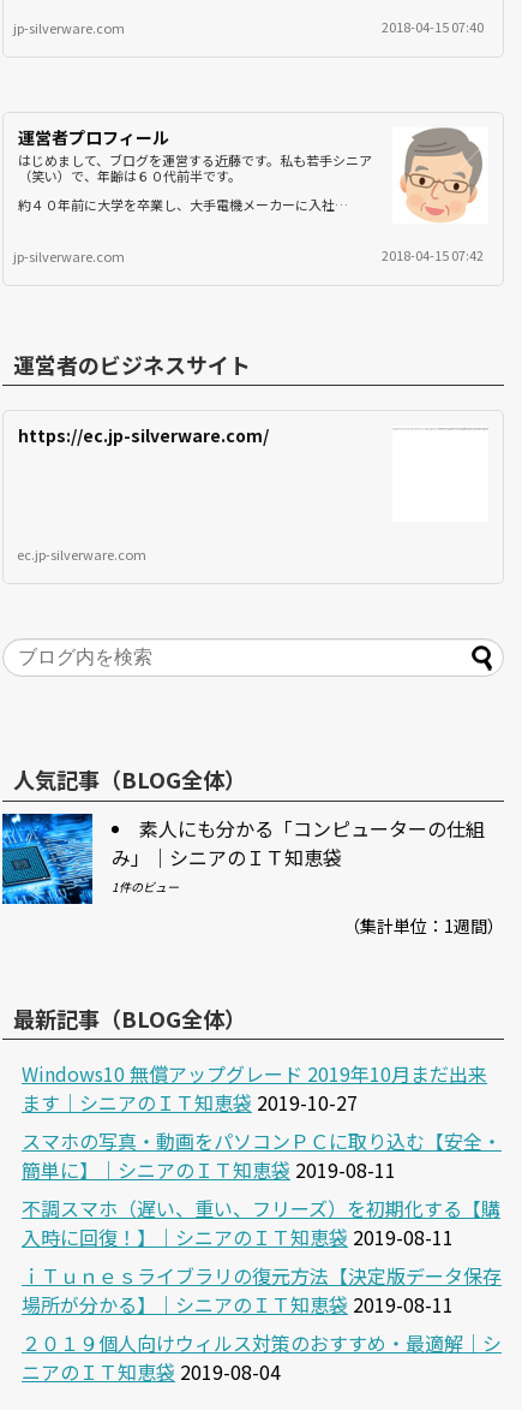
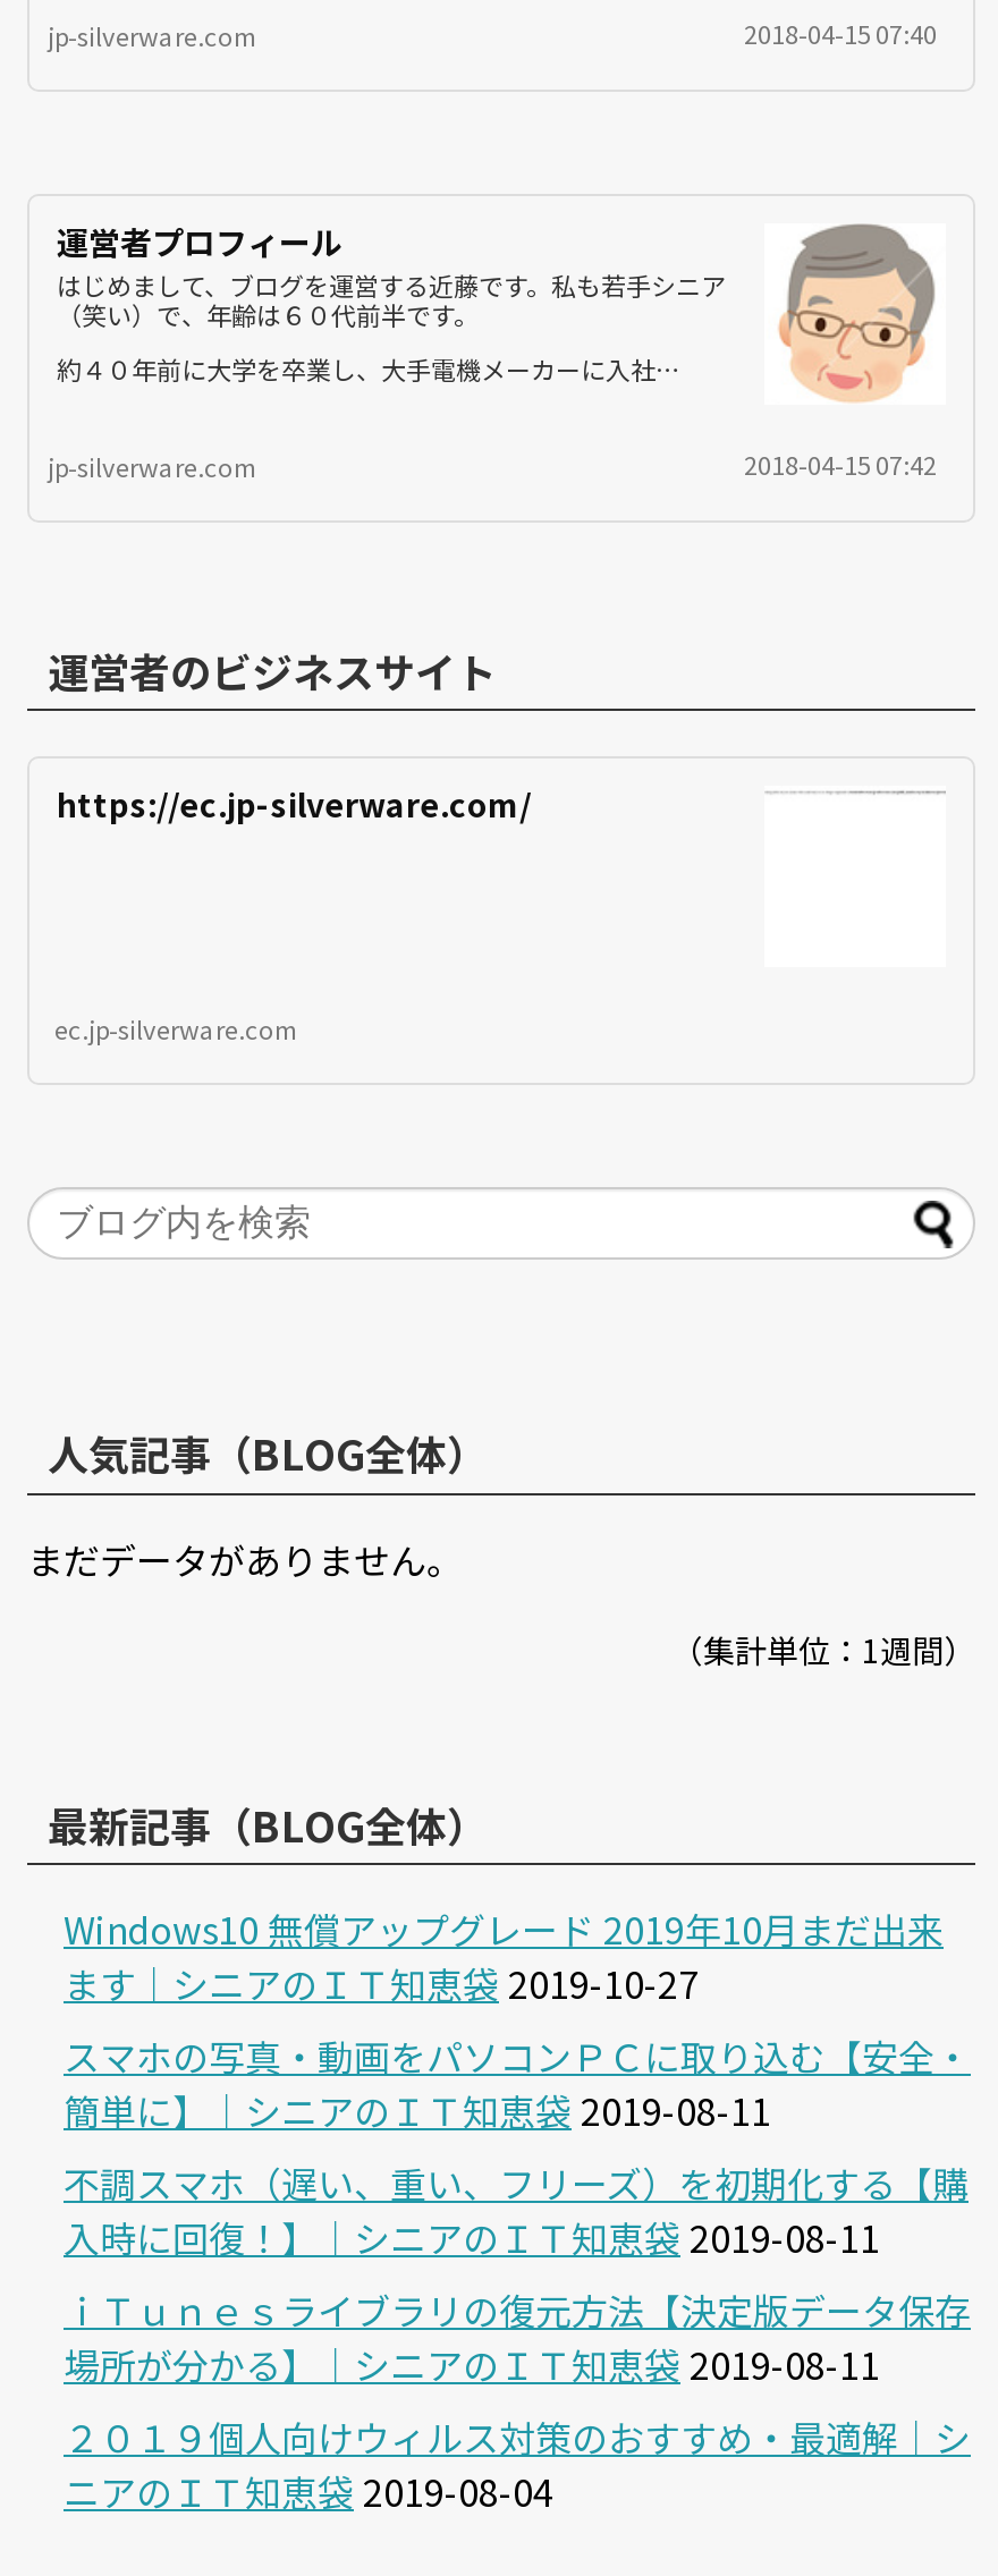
- 素人にも分かる「コンピューターの仕組
- み」｜シニアのＩＴ知恵袋
- 1件のビュー
+ まだデータがありません。
